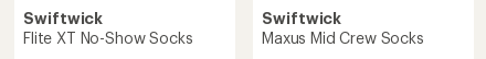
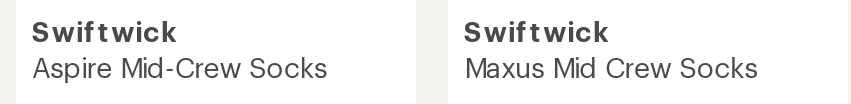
- Flite XT No-Show Socks
+ Aspire Mid-Crew Socks
